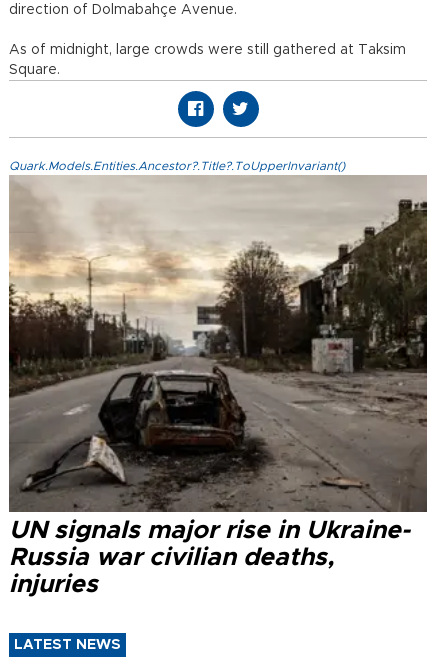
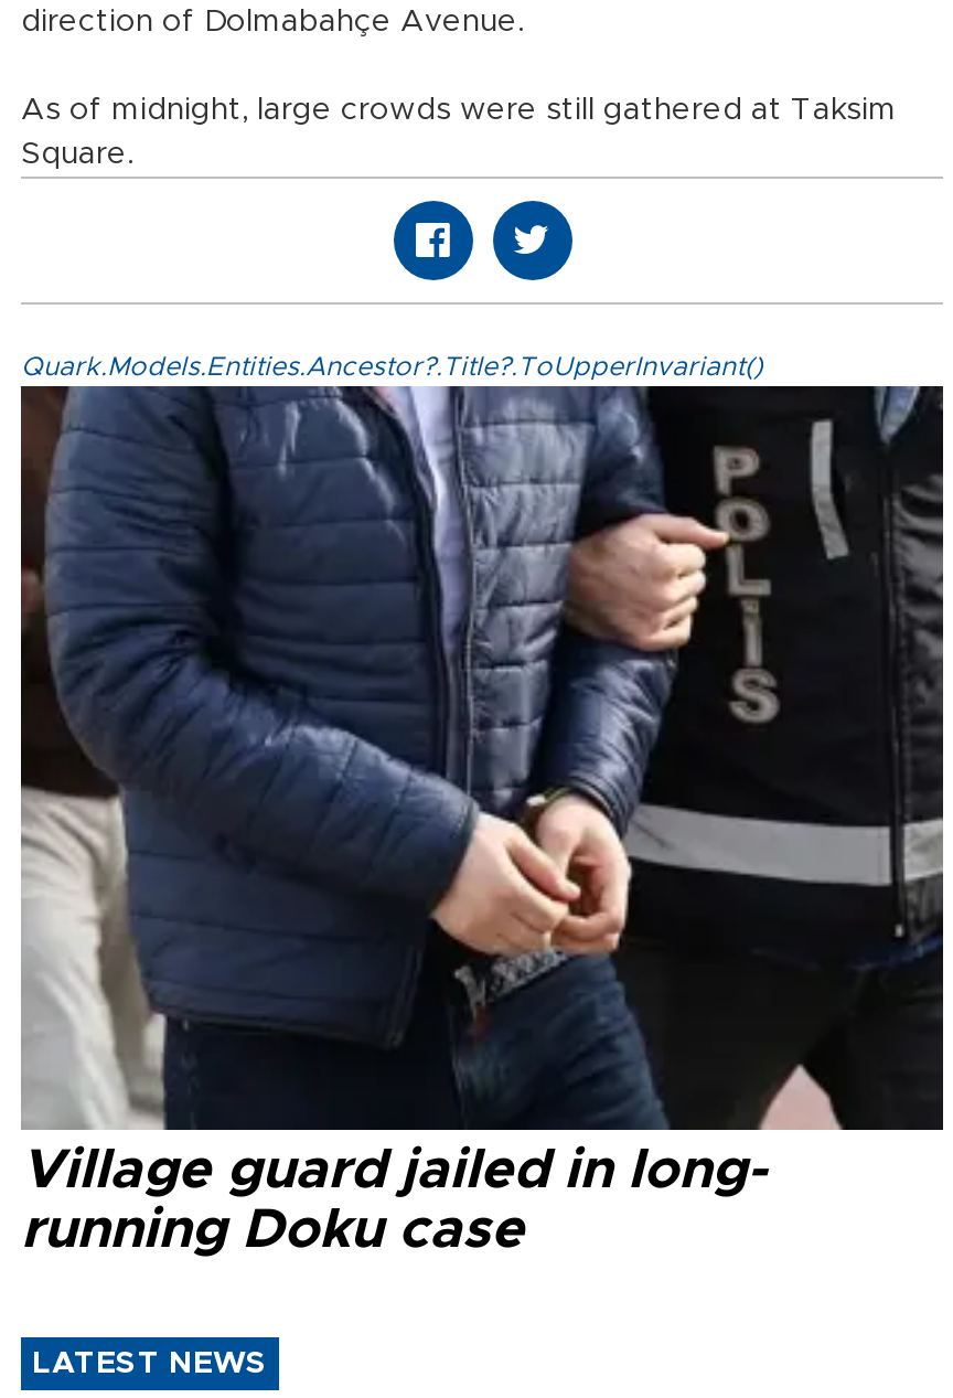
- [image]
- UN signals major rise in Ukraine-
- Russia war civilian deaths,
- injuries
+ [image]
+ Village guard jailed in long-
+ running Doku case
